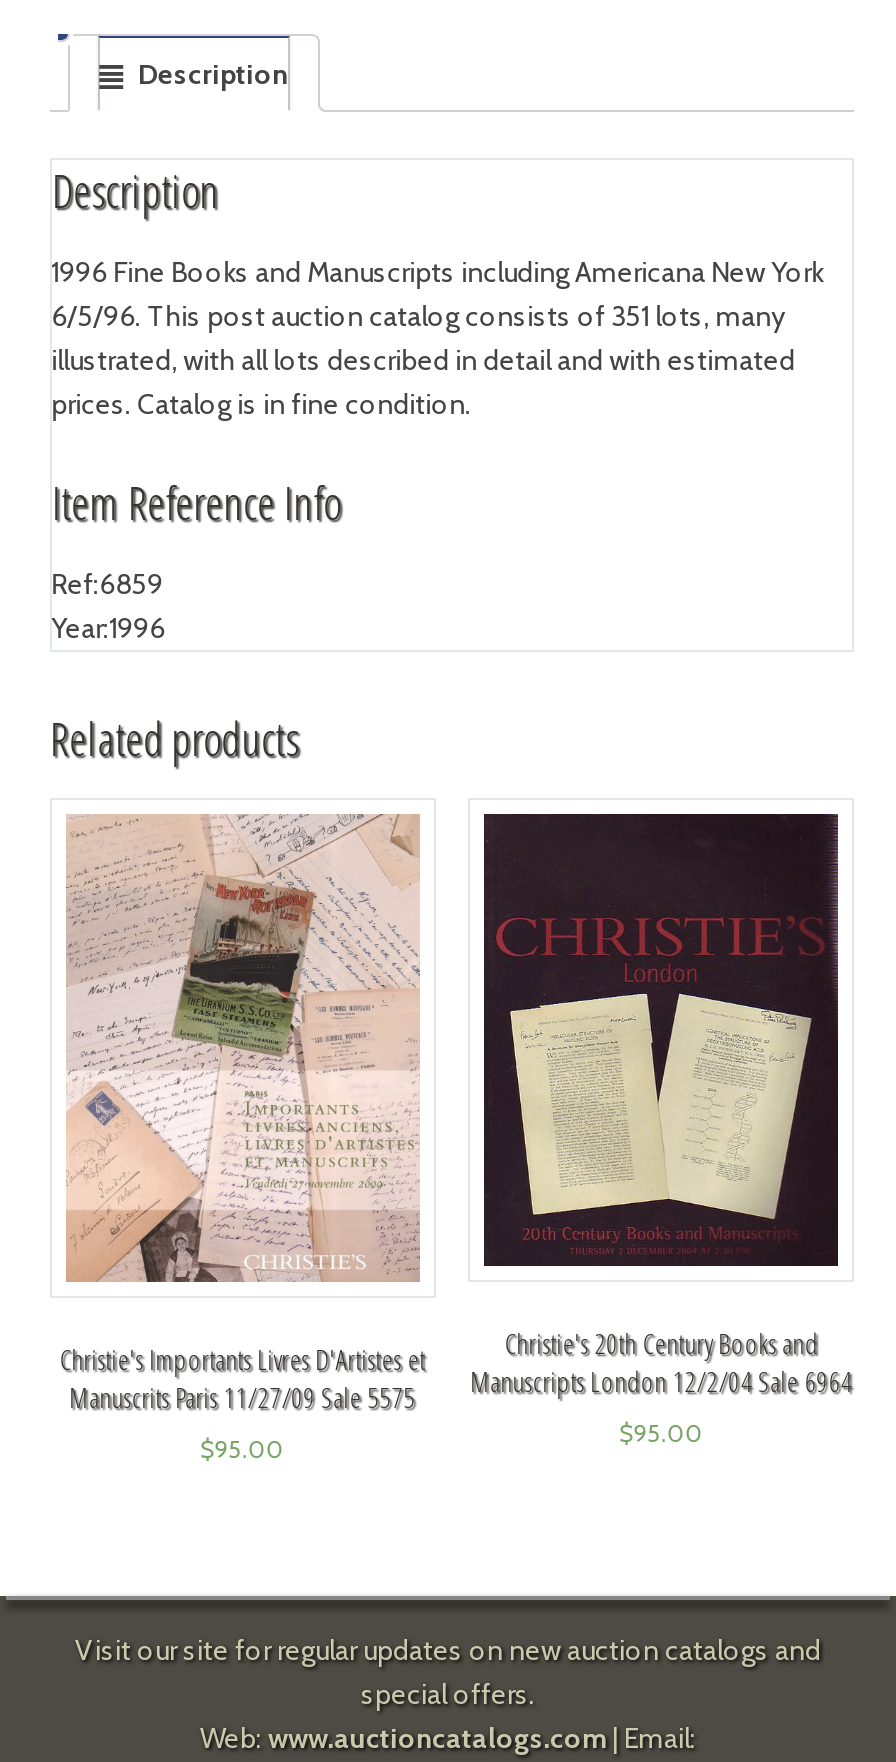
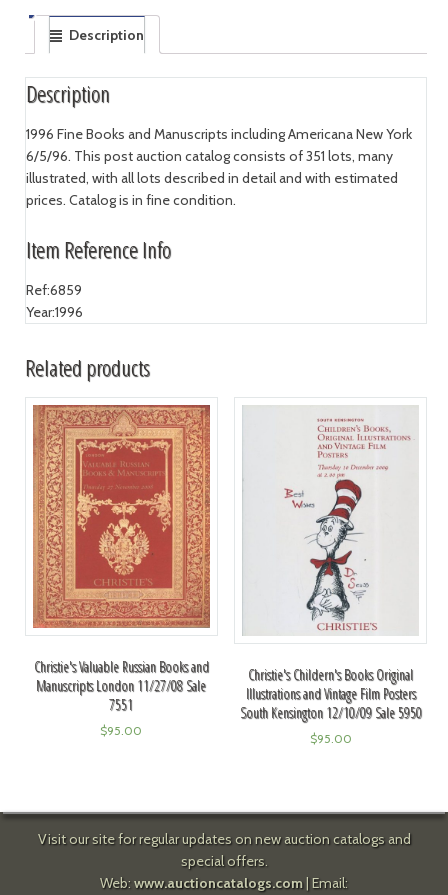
- [image]
+ [image]

- [image]
- Christie's 20th Century Books and
- Manuscripts London 12/2/04 Sale 6964
+ [image]
+ Christie's Childern's Books Original
+ Illustrations and Vintage Film Posters
+ South Kensington 12/10/09 Sale 5950

- Christie's Importants Livres D'Artistes et
- Manuscrits Paris 11/27/09 Sale 5575
+ Christie's Valuable Russian Books and
+ Manuscripts London 11/27/08 Sale
+ 7551
